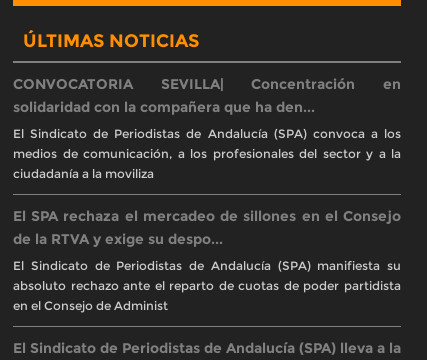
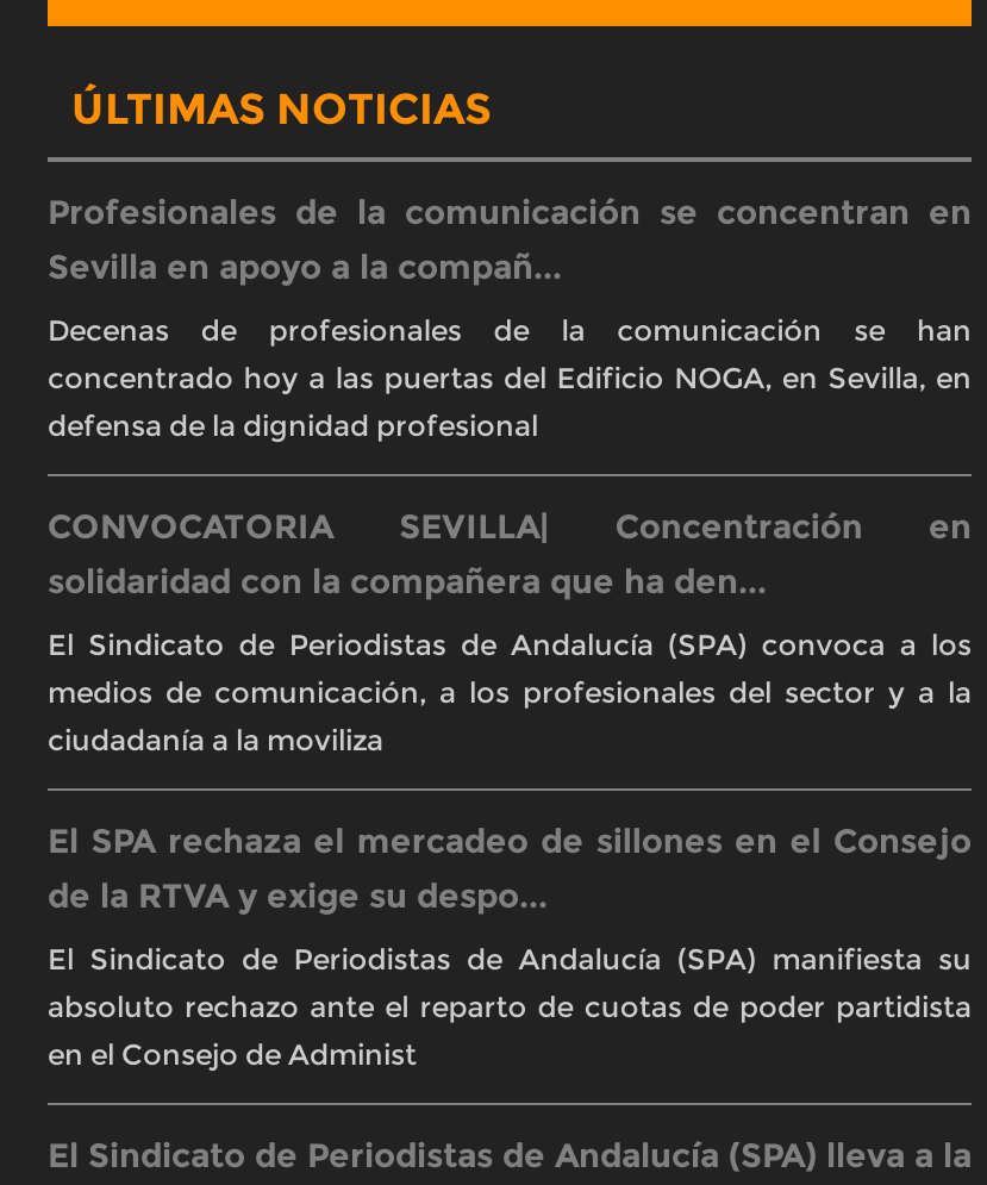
+ Profesionales de la comunicación se concentran en
+ Sevilla en apoyo a la compañ...
+ Decenas de profesionales de la comunicación se han
+ concentrado hoy a las puertas del Edificio NOGA, en Sevilla, en
+ defensa de la dignidad profesional
